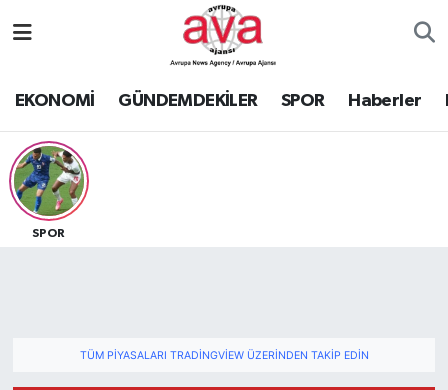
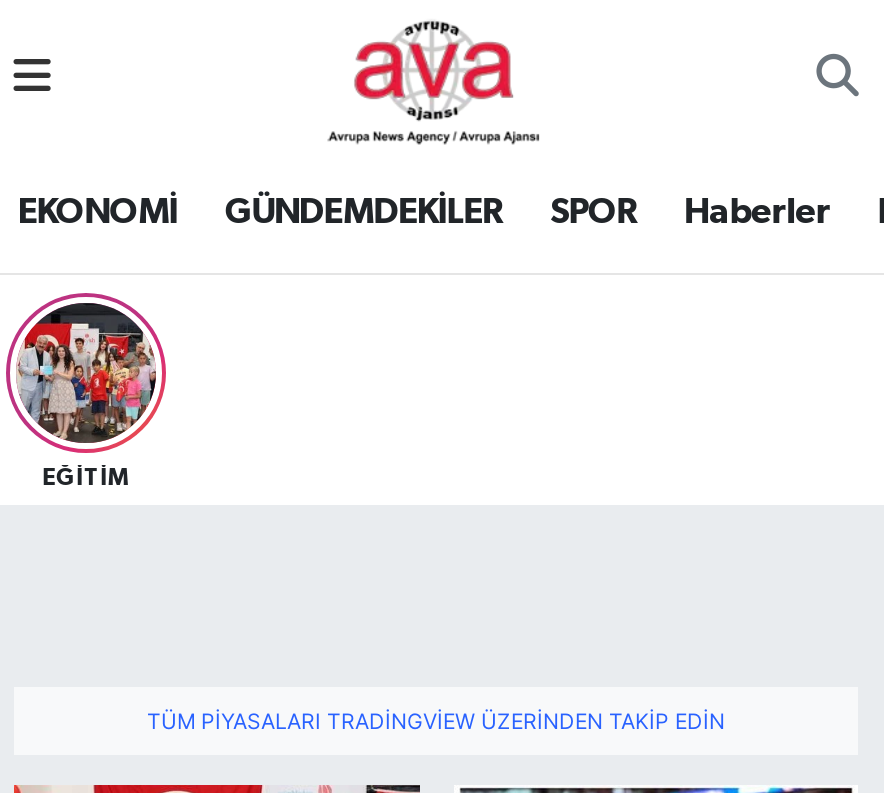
- [image]
- SPOR
+ [image]
+ EĞİTİM
